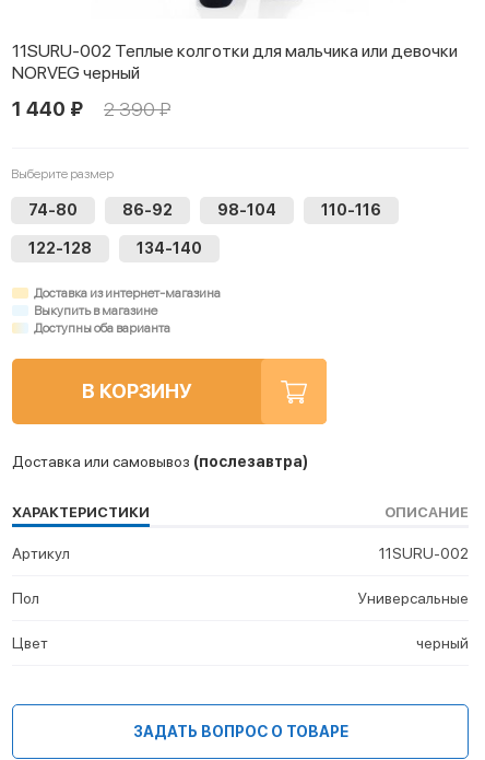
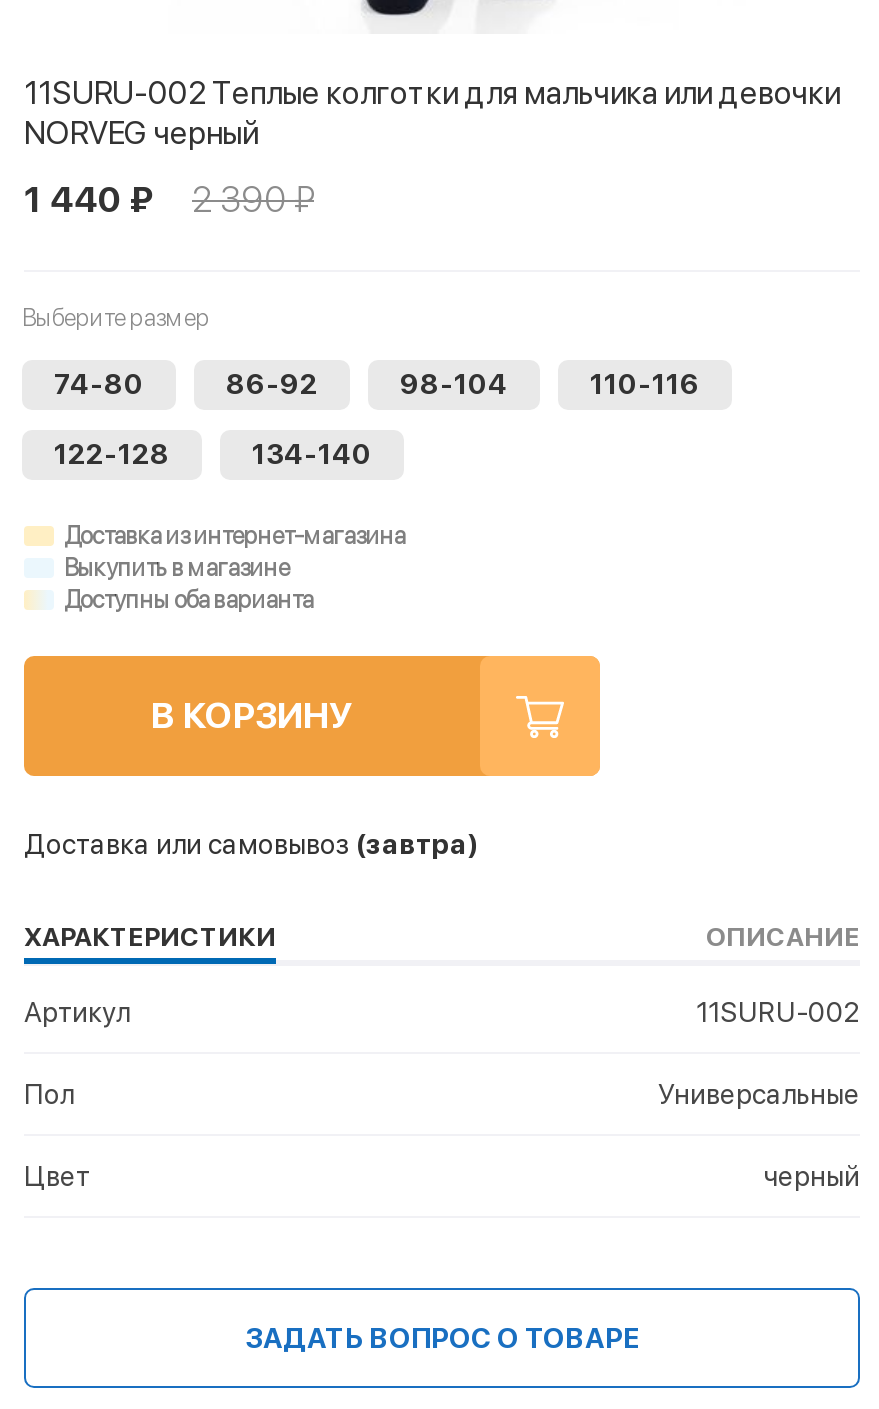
- Доставка или самовывоз (послезавтра)
+ Доставка или самовывоз (завтра)
